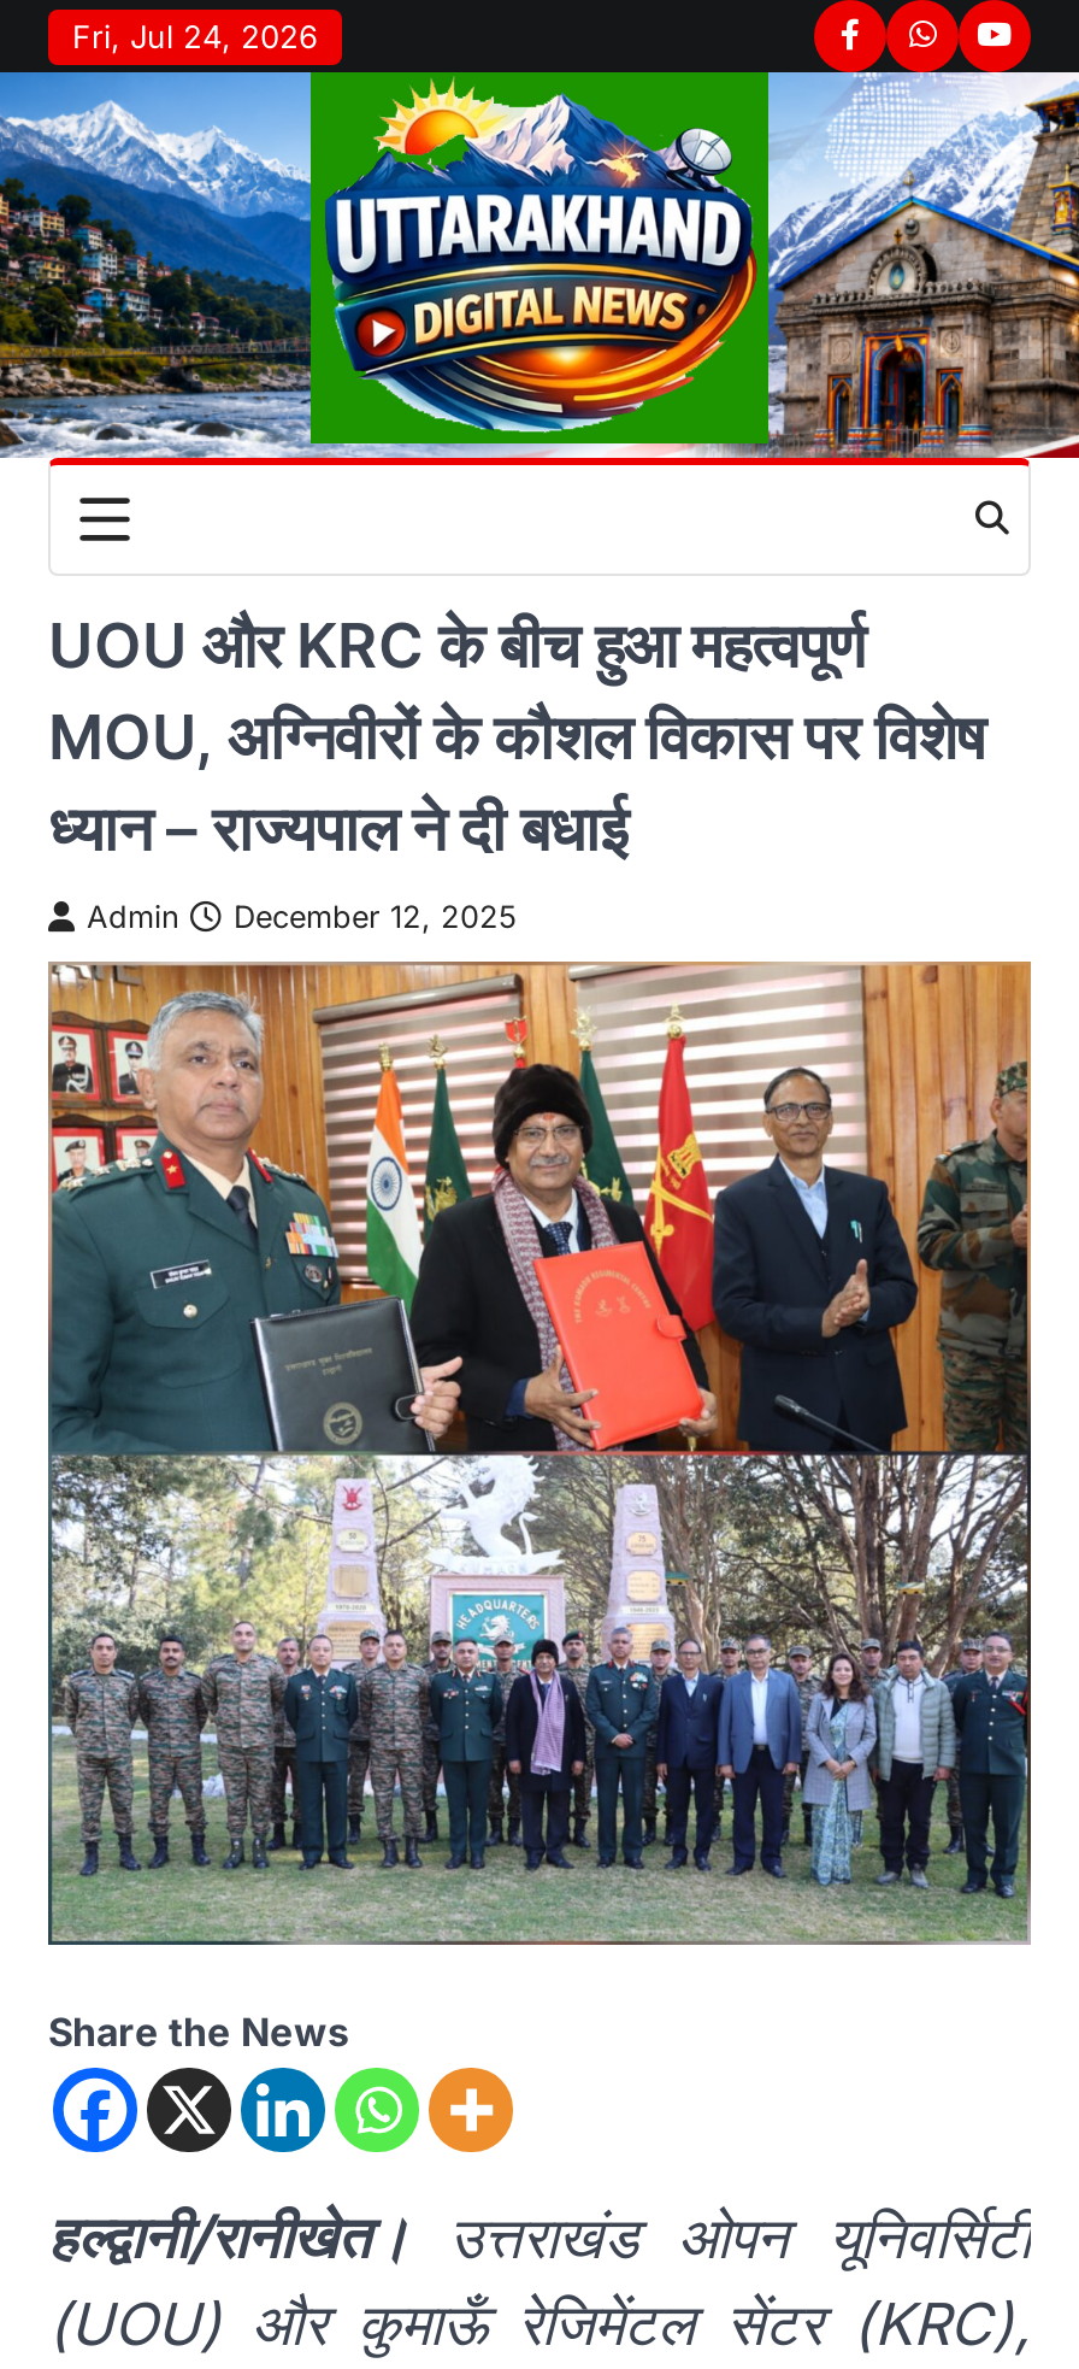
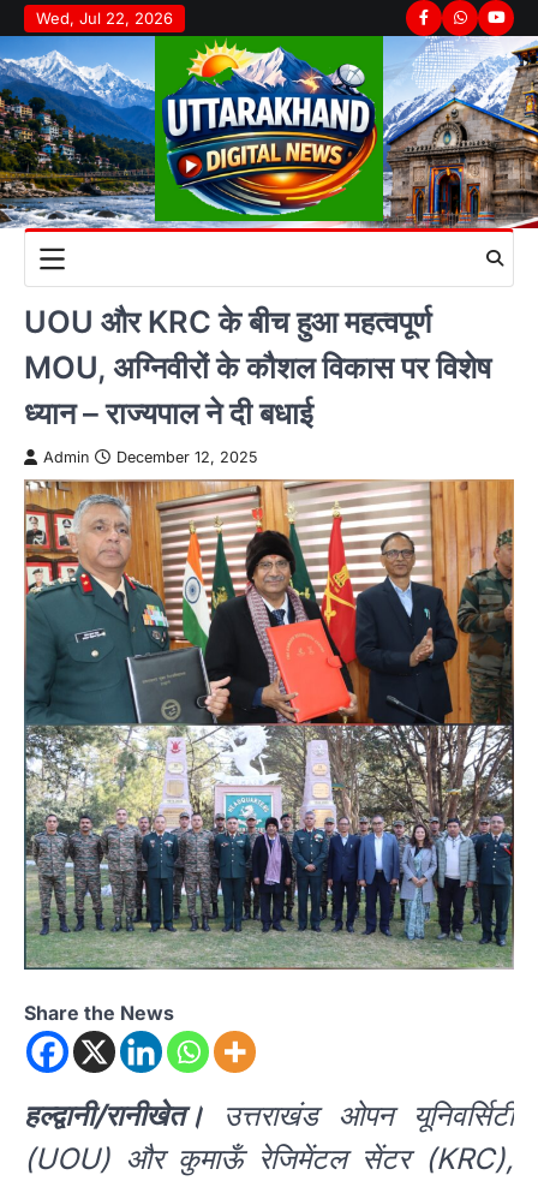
- Fri, Jul 24, 2026
+ Wed, Jul 22, 2026
